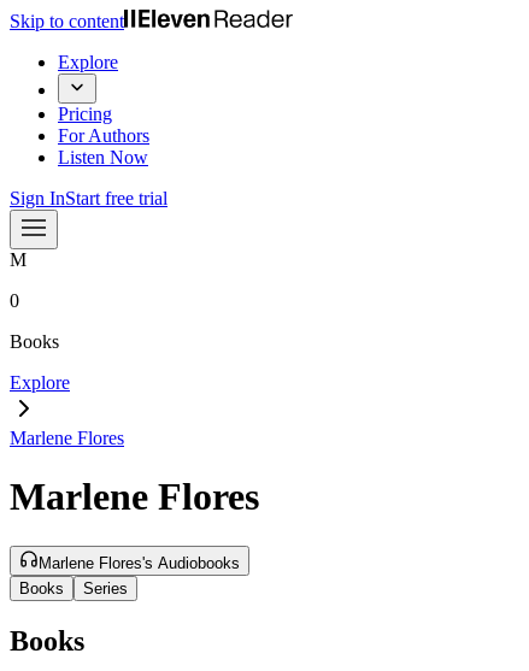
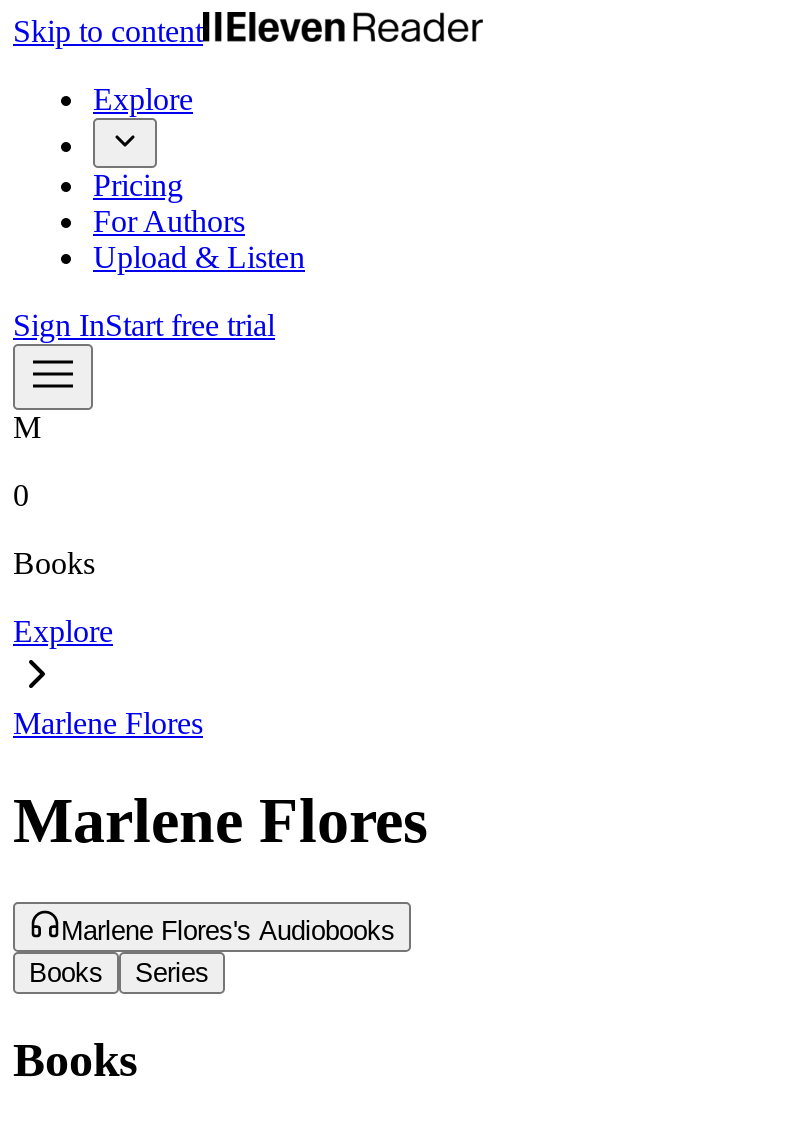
- Listen Now
+ Upload & Listen
